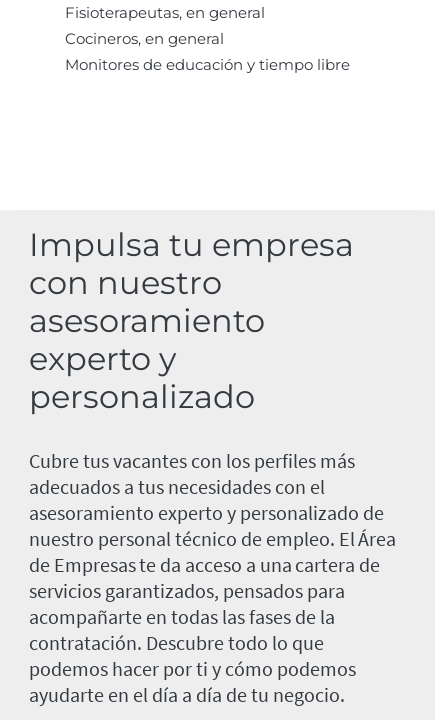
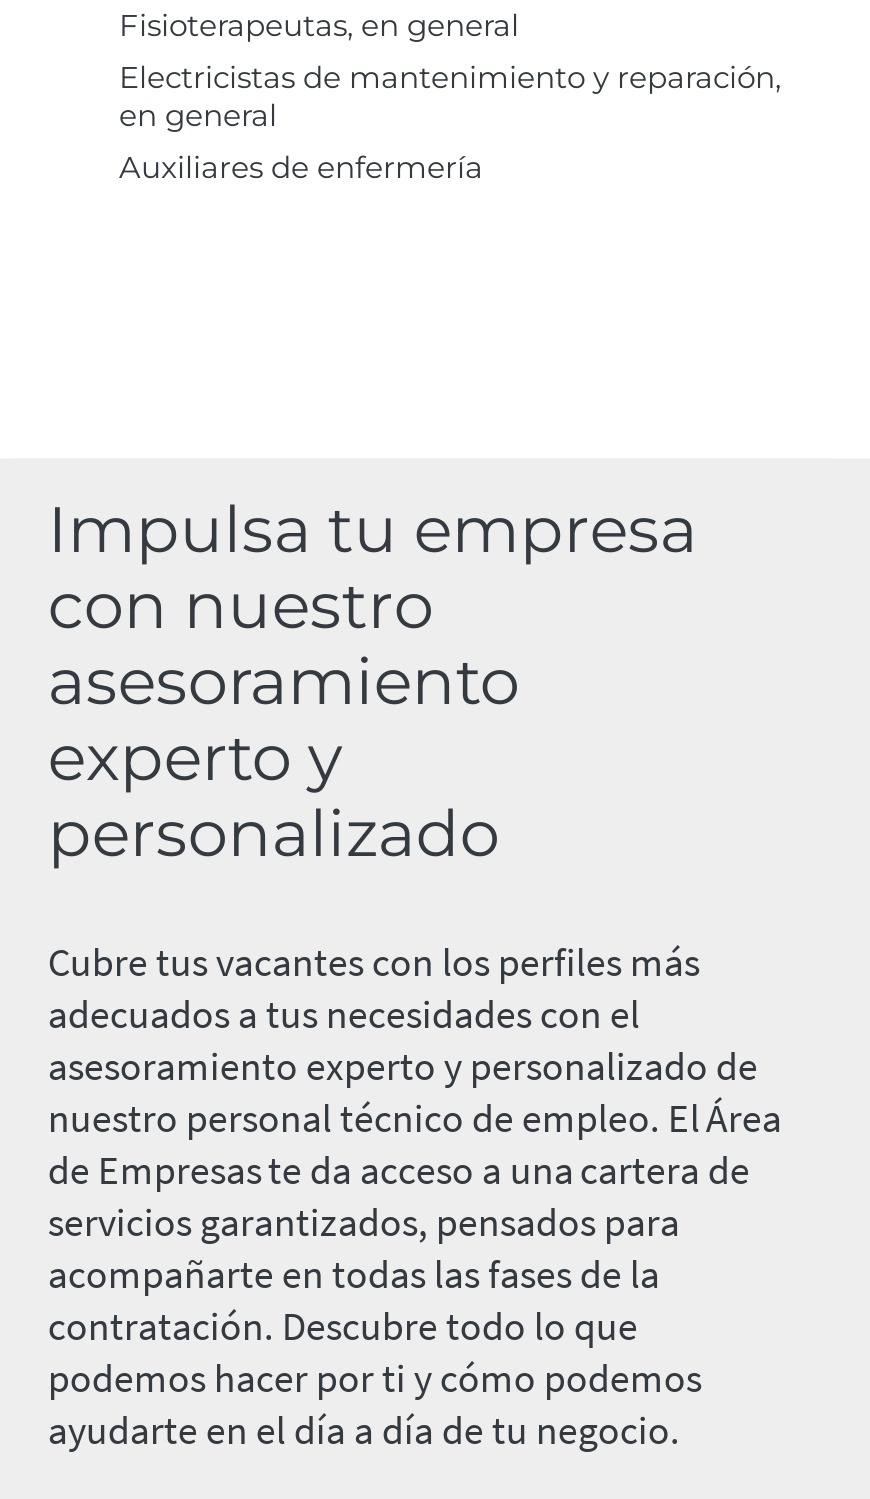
- Cocineros, en general
- Monitores de educación y tiempo libre
+ Electricistas de mantenimiento y reparación,
+ en general
+ Auxiliares de enfermería
